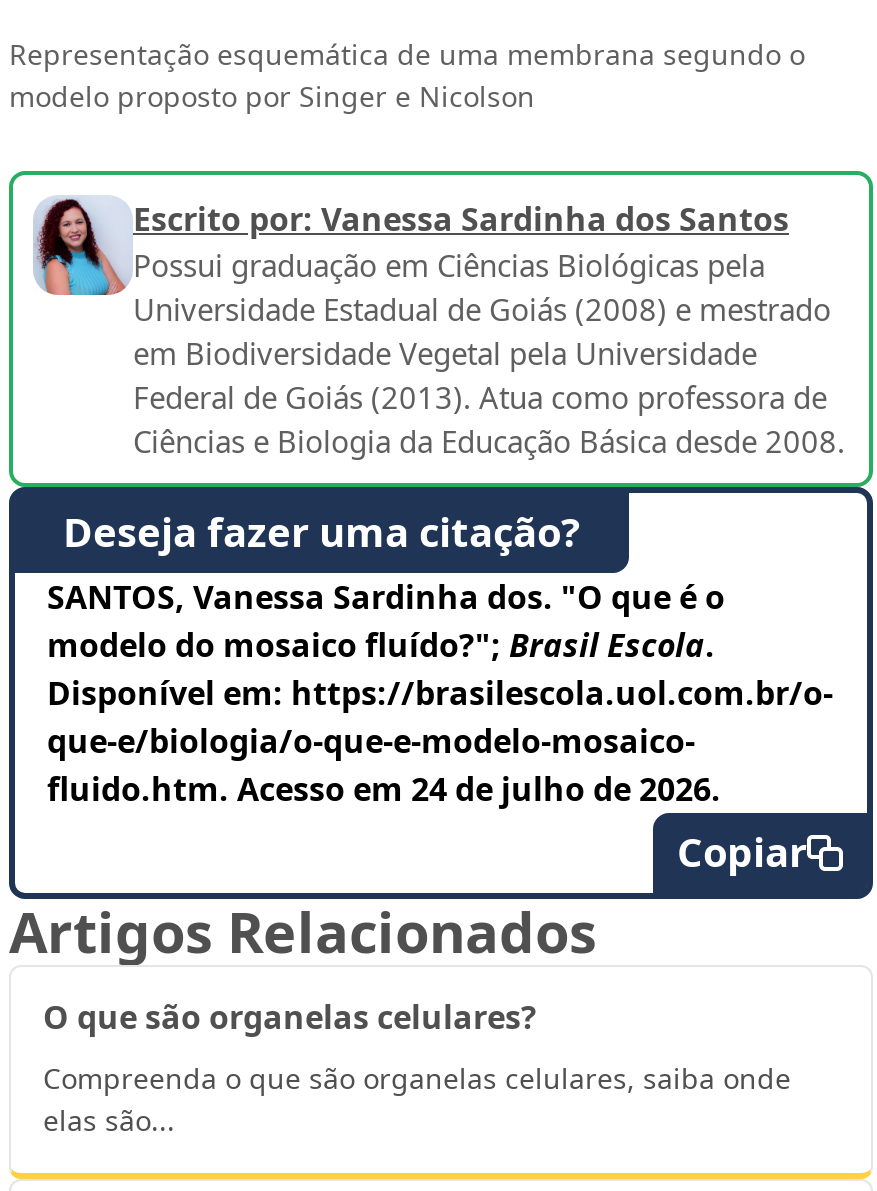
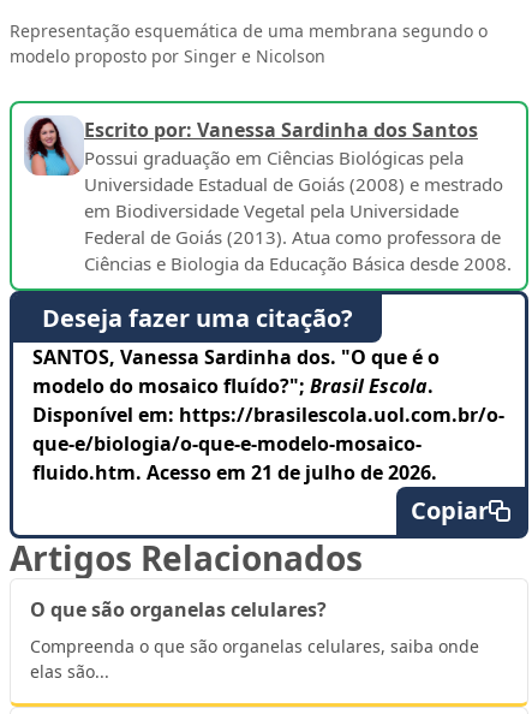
- fluido.htm. Acesso em 24 de julho de 2026.
+ fluido.htm. Acesso em 21 de julho de 2026.
